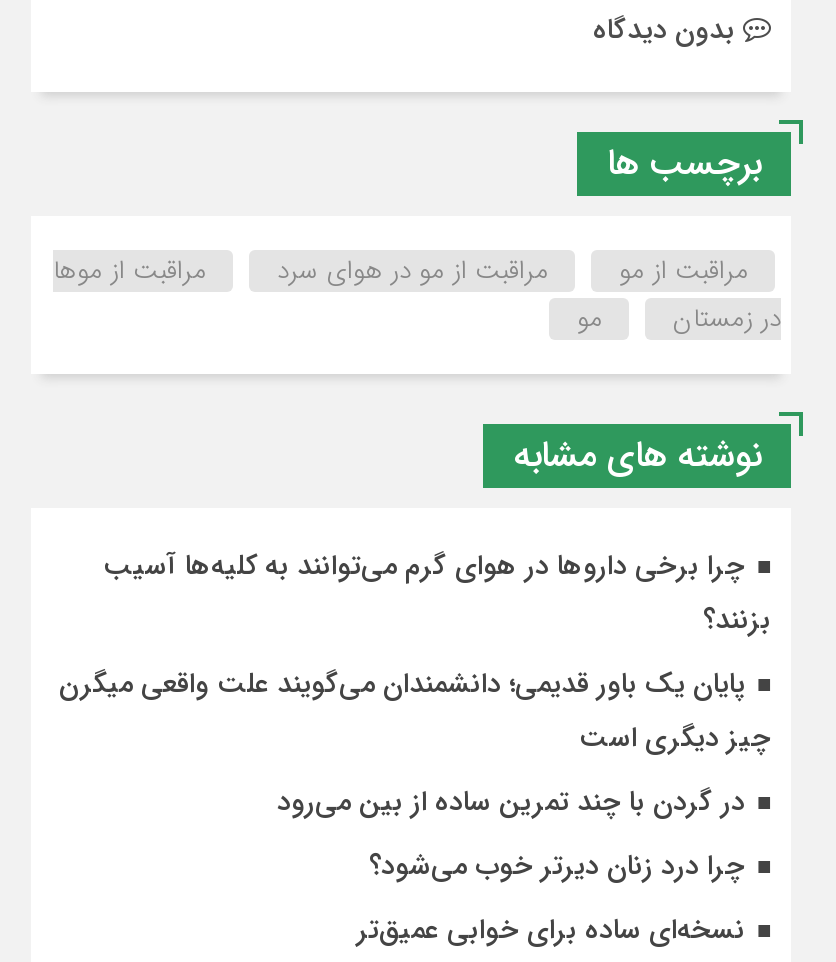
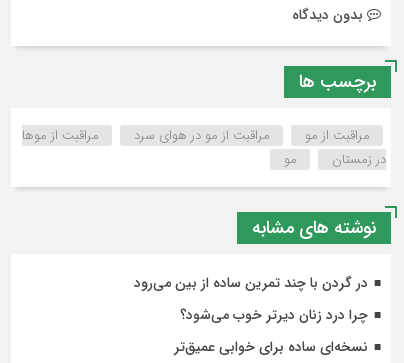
- چرا برخی داروها در هوای گرم می‌توانند به کلیه‌ها آسیب
- بزنند؟
- پایان یک باور قدیمی؛ دانشمندان می‌گویند علت واقعی میگرن
- چیز دیگری است
